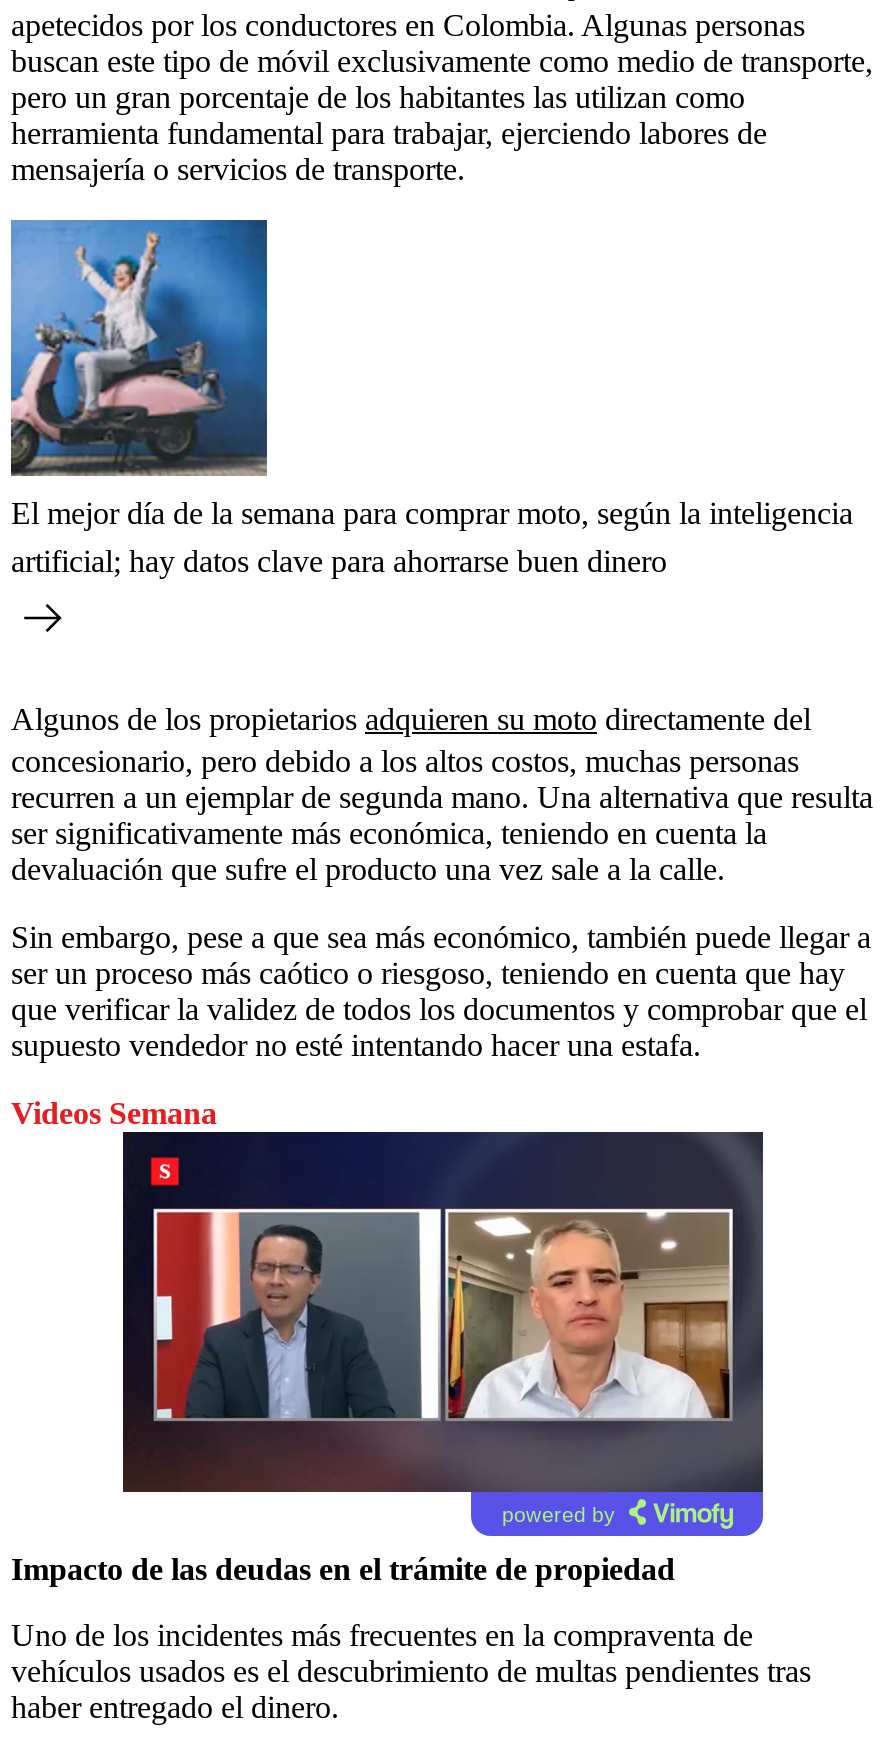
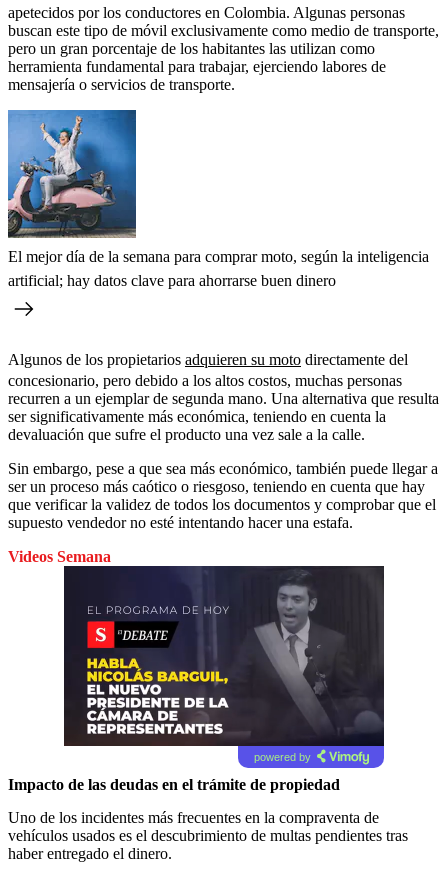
- [image]
+ [image]
